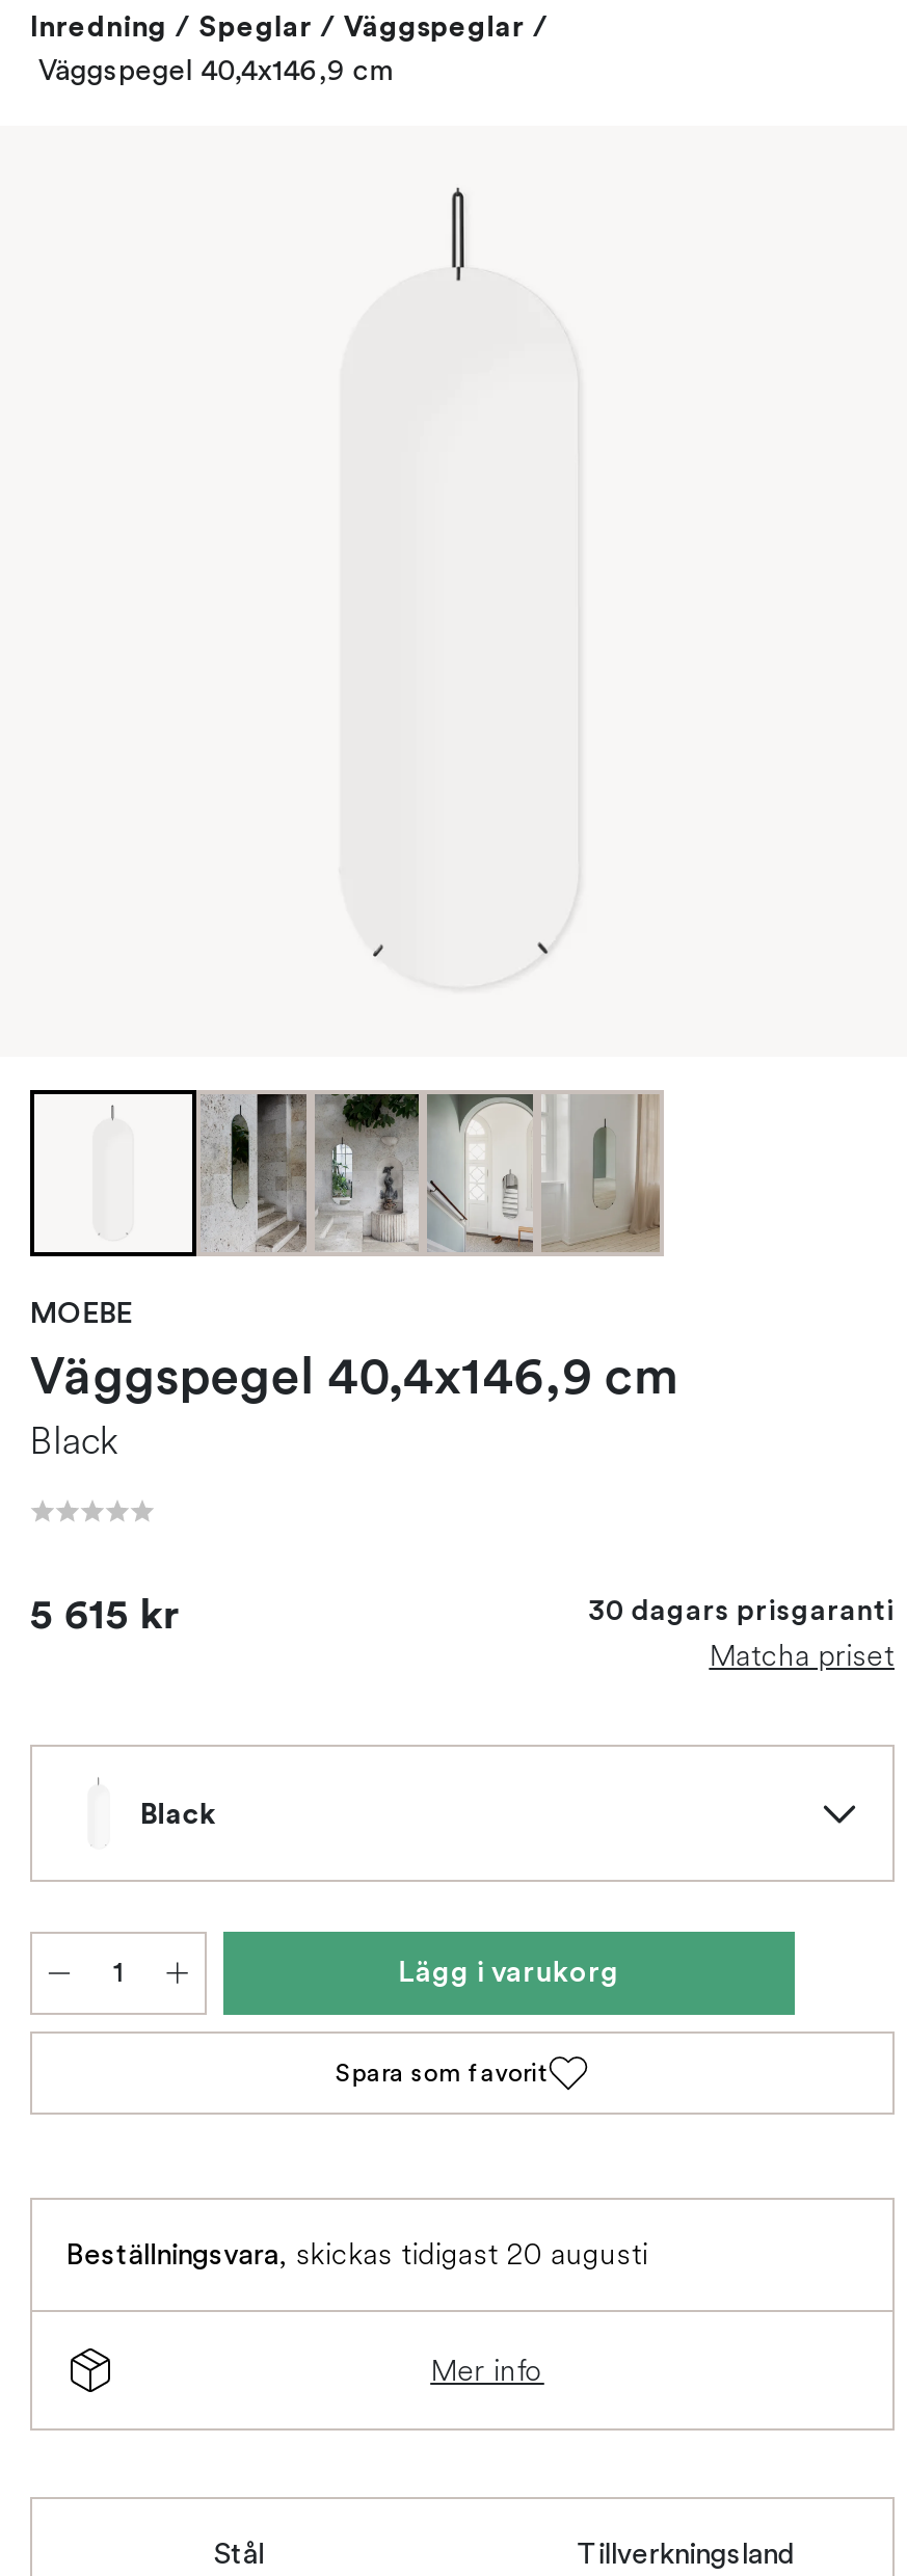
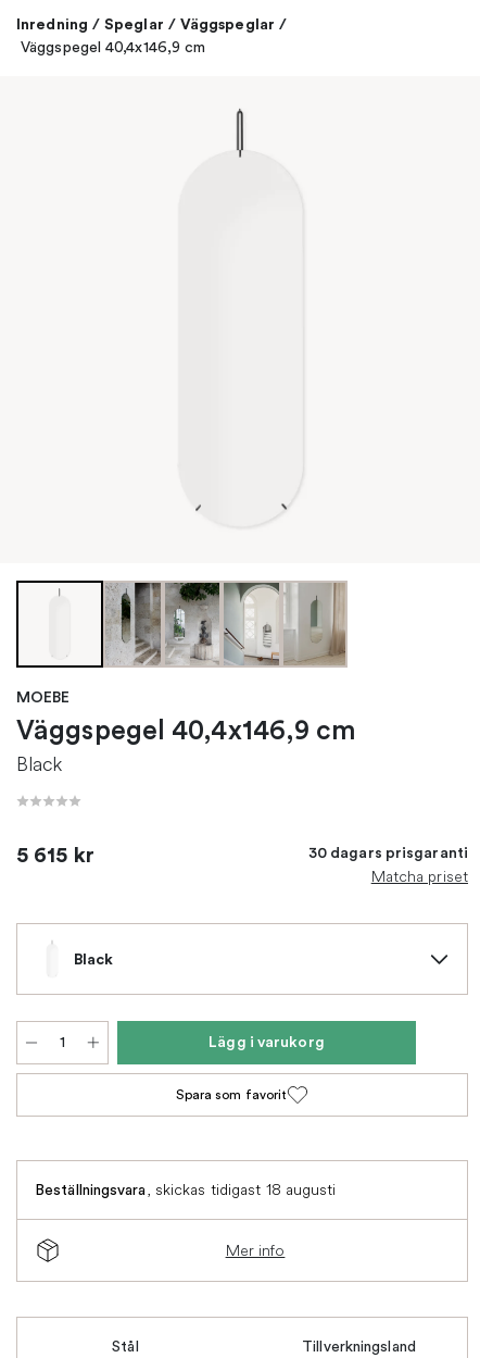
- Beställningsvara, skickas tidigast 20 augusti
+ Beställningsvara, skickas tidigast 18 augusti
